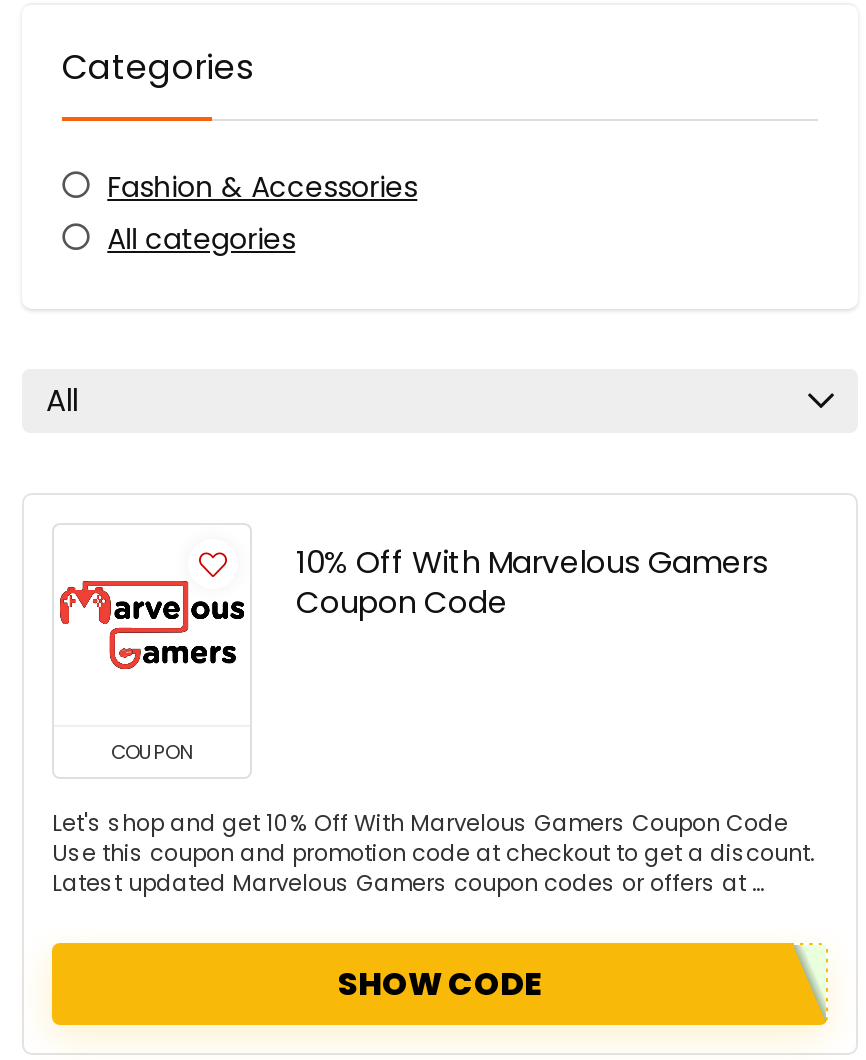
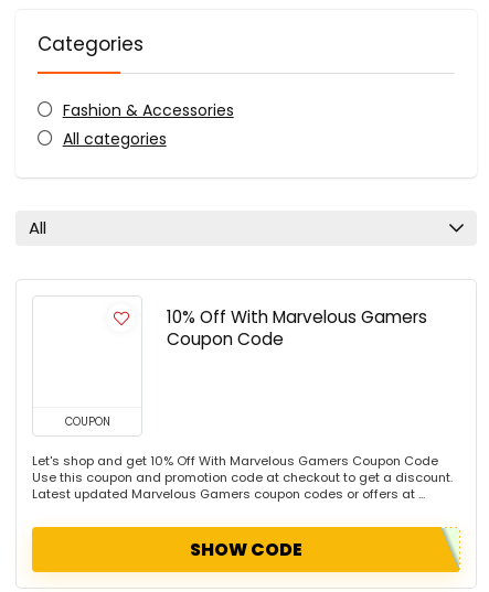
- [image]
